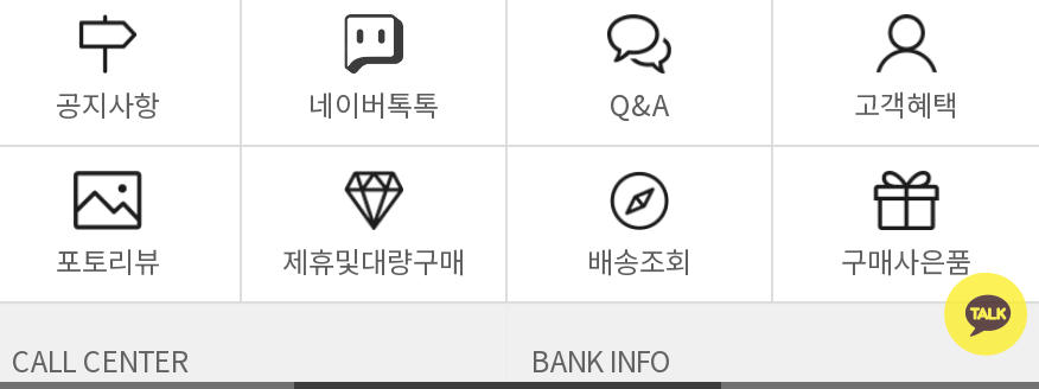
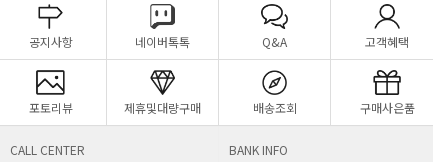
- [image]
